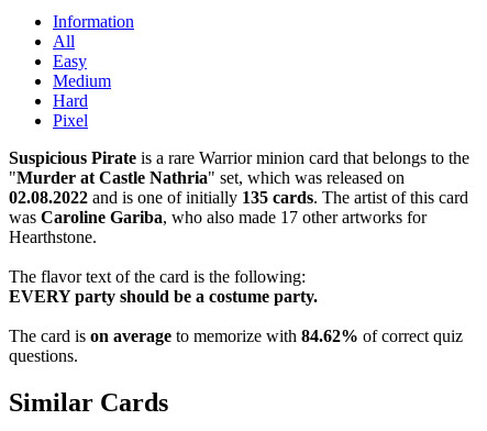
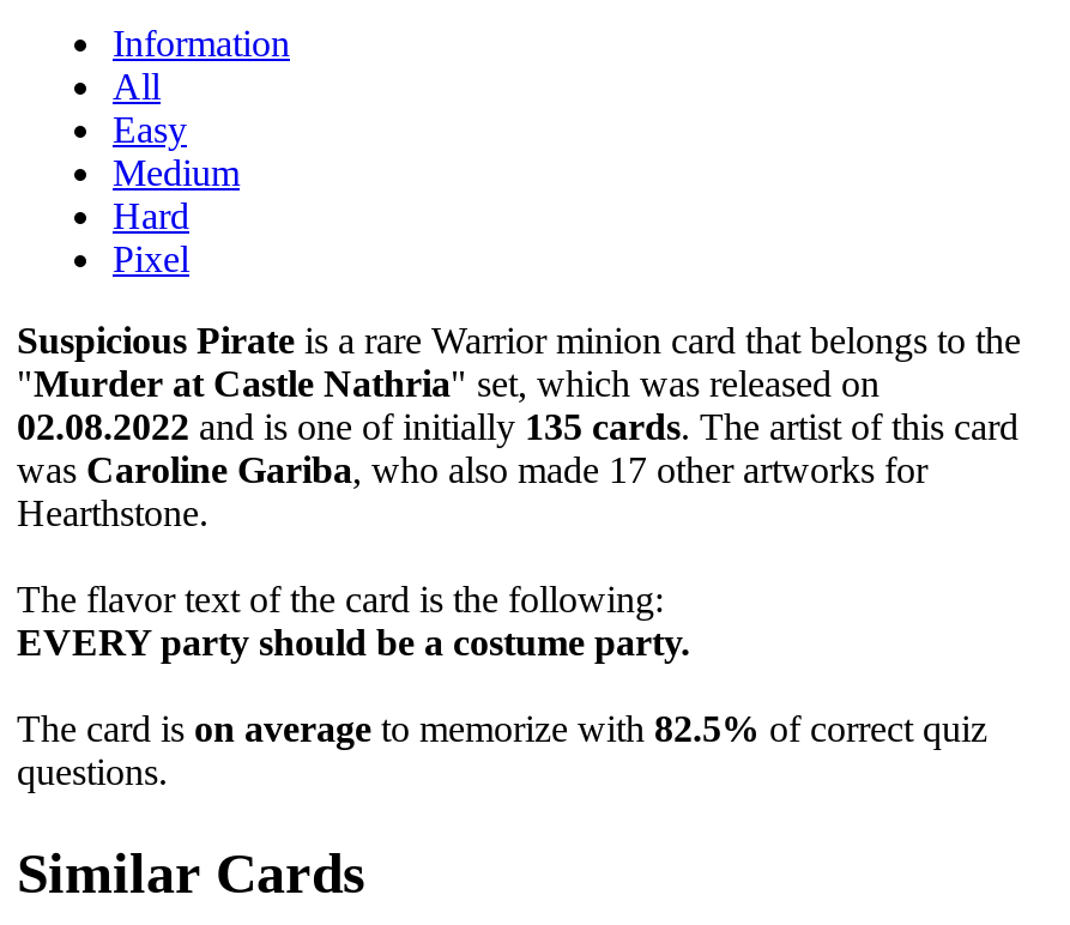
- The card is on average to memorize with 84.62% of correct quiz
+ The card is on average to memorize with 82.5% of correct quiz
